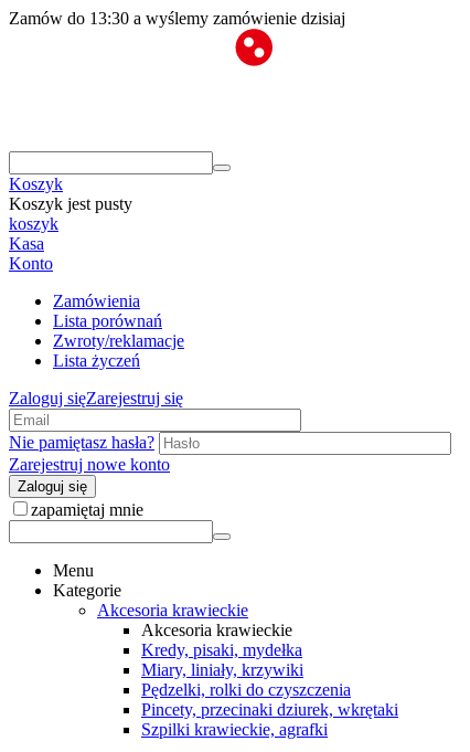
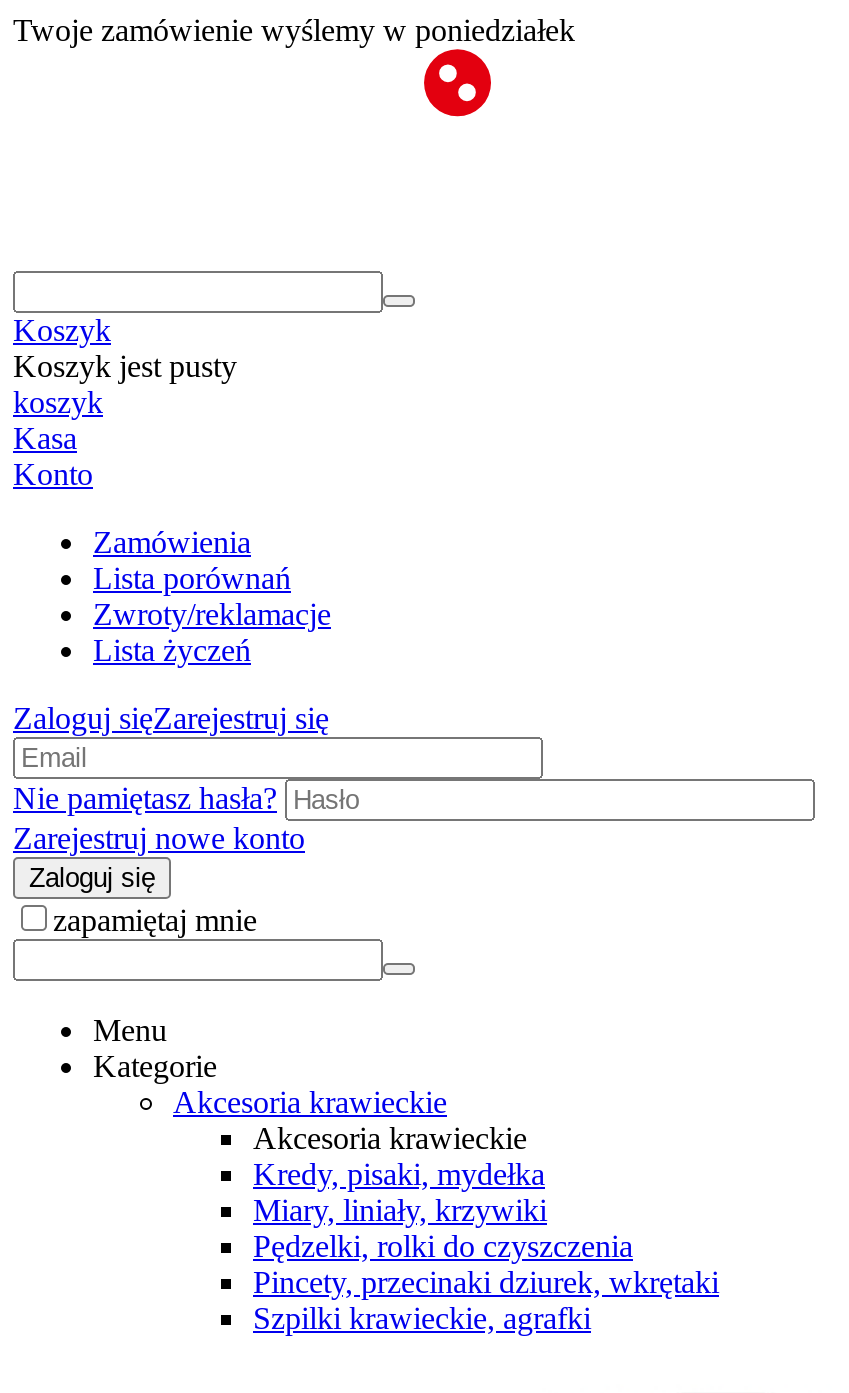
- Zamów do 13:30 a wyślemy zamówienie dzisiaj
+ Twoje zamówienie wyślemy w poniedziałek
